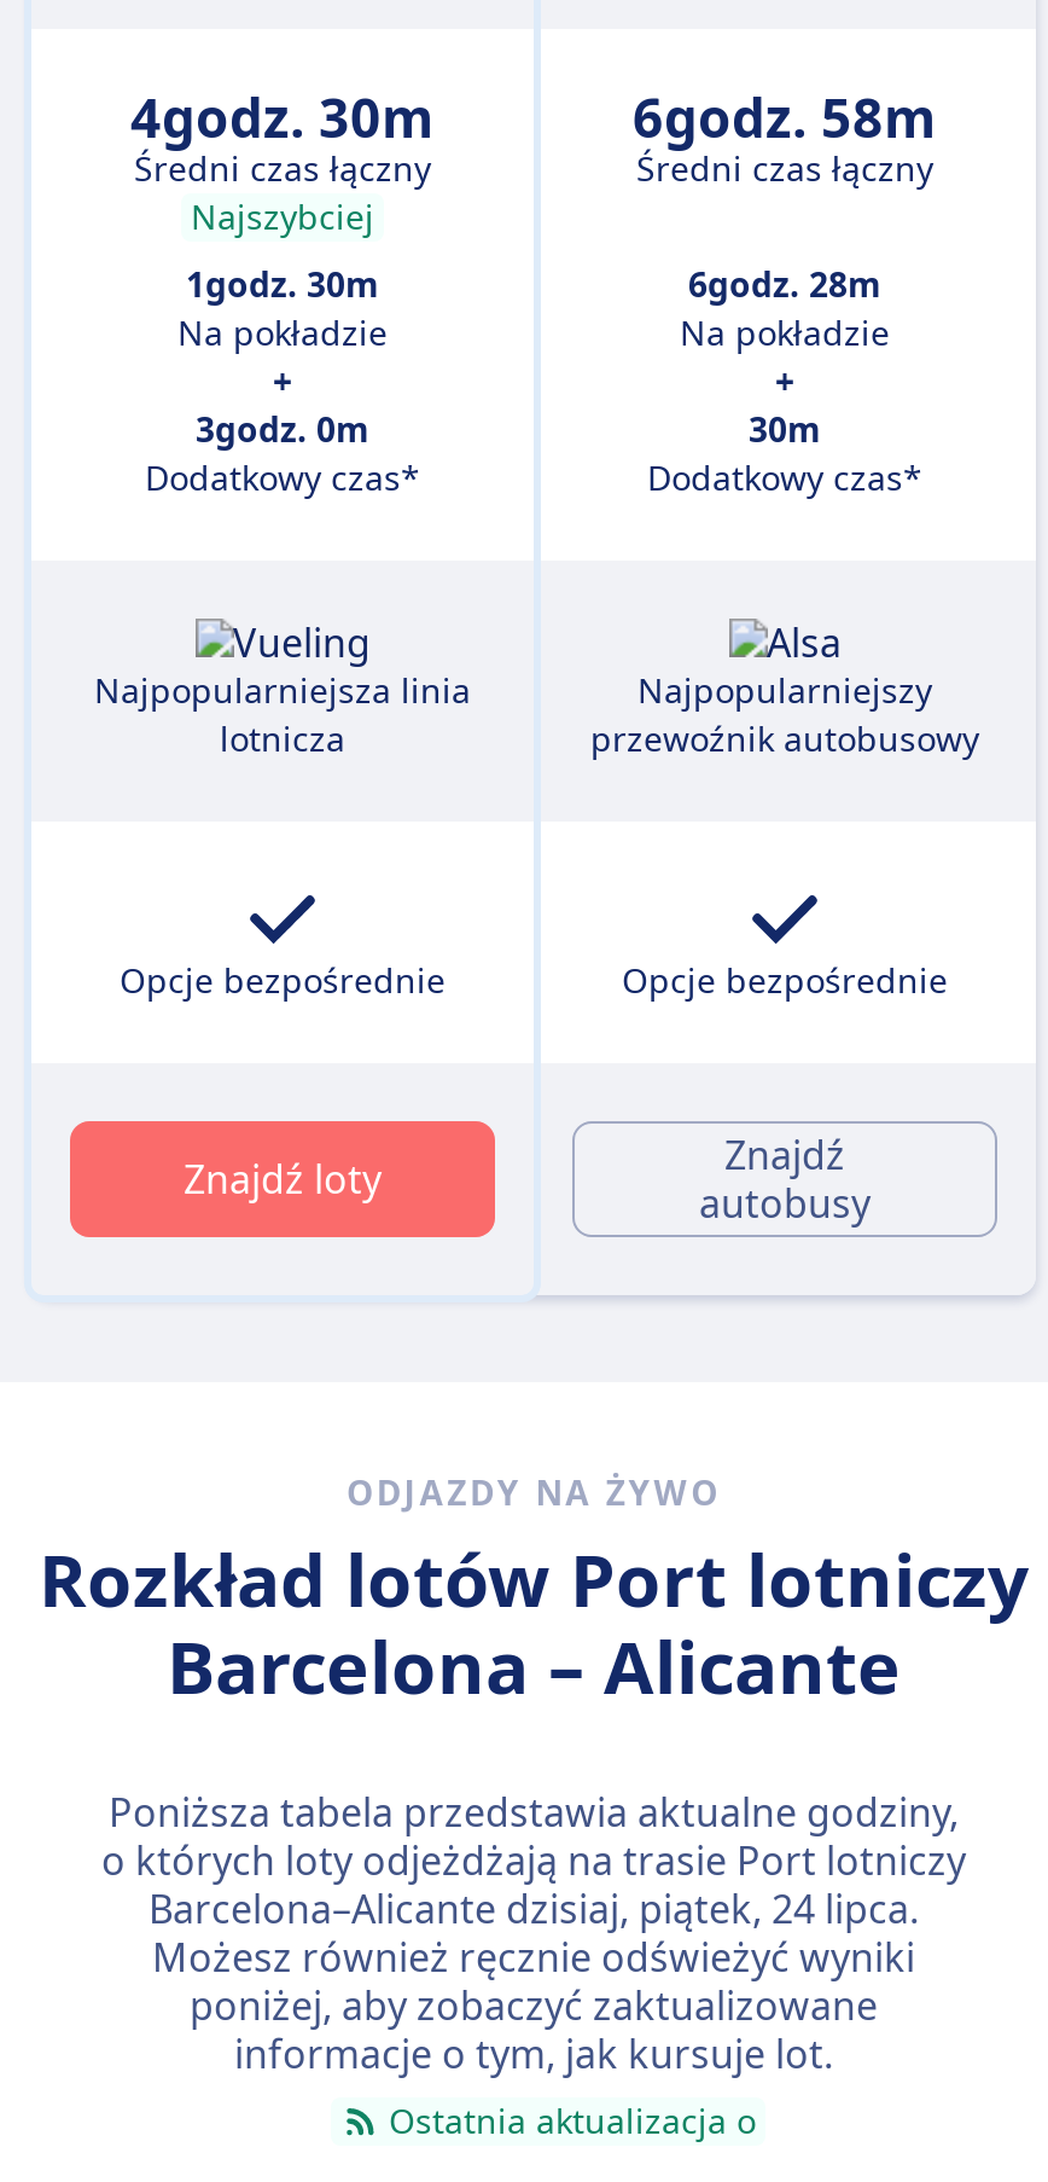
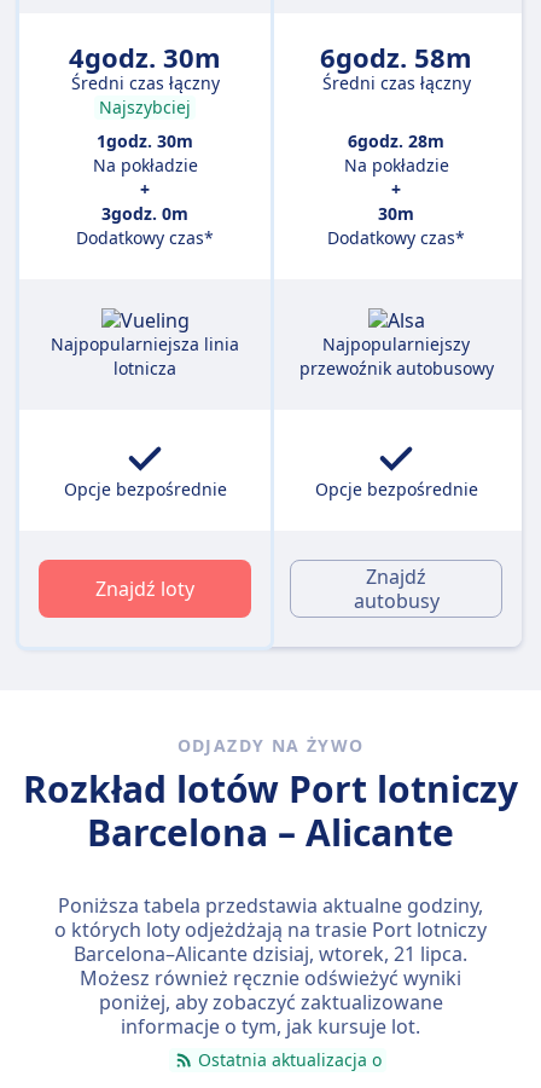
- Barcelona–Alicante dzisiaj, piątek, 24 lipca.
+ Barcelona–Alicante dzisiaj, wtorek, 21 lipca.
